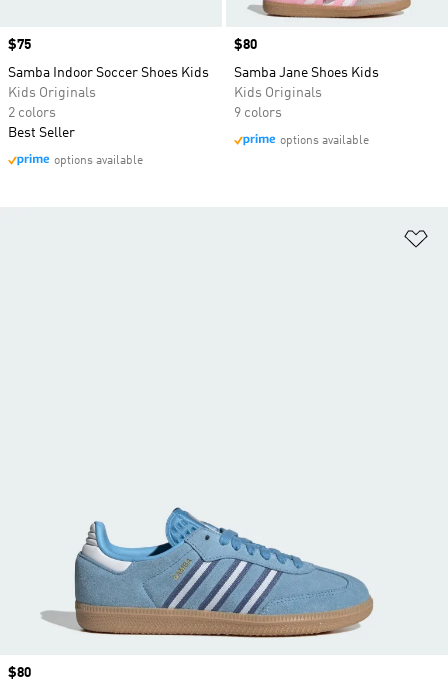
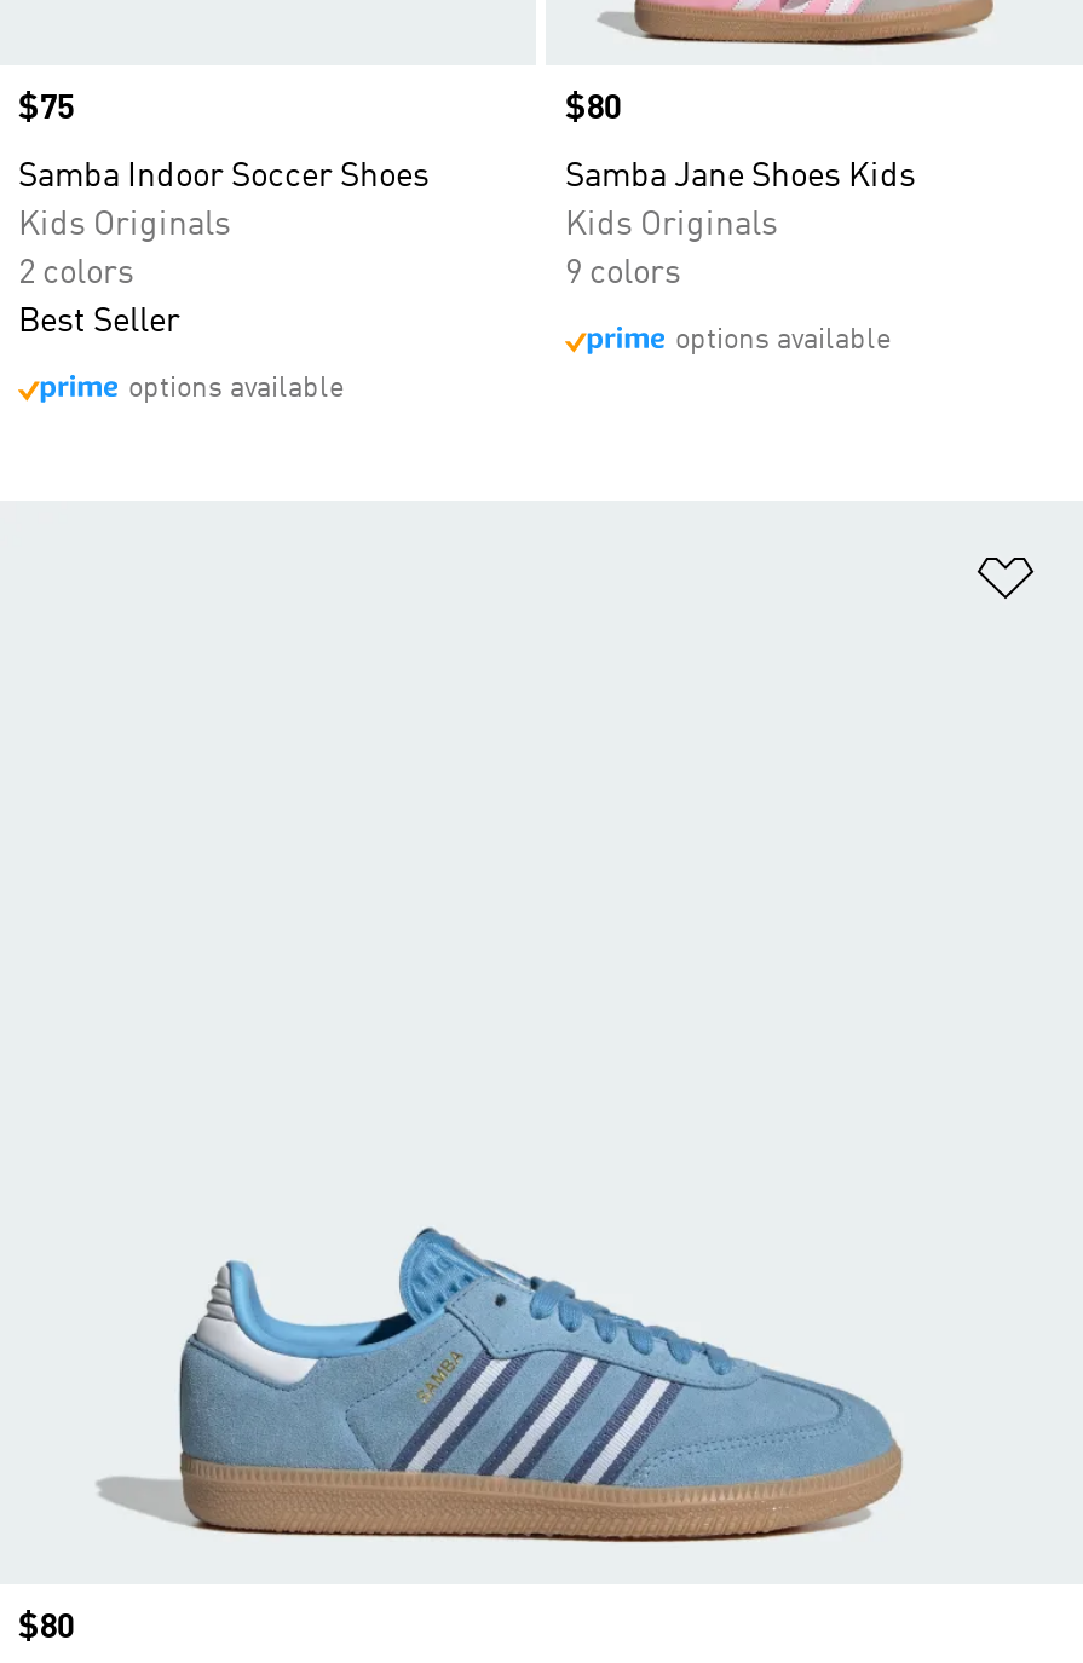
- Samba Indoor Soccer Shoes Kids
+ Samba Indoor Soccer Shoes
